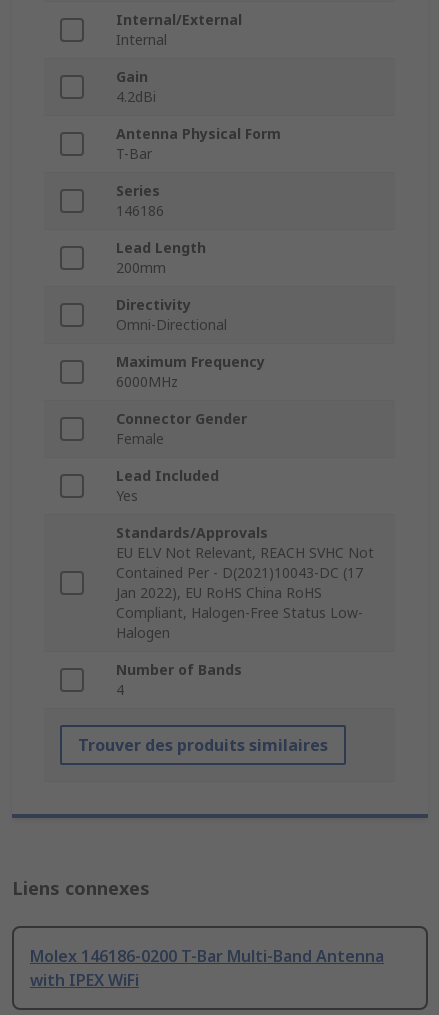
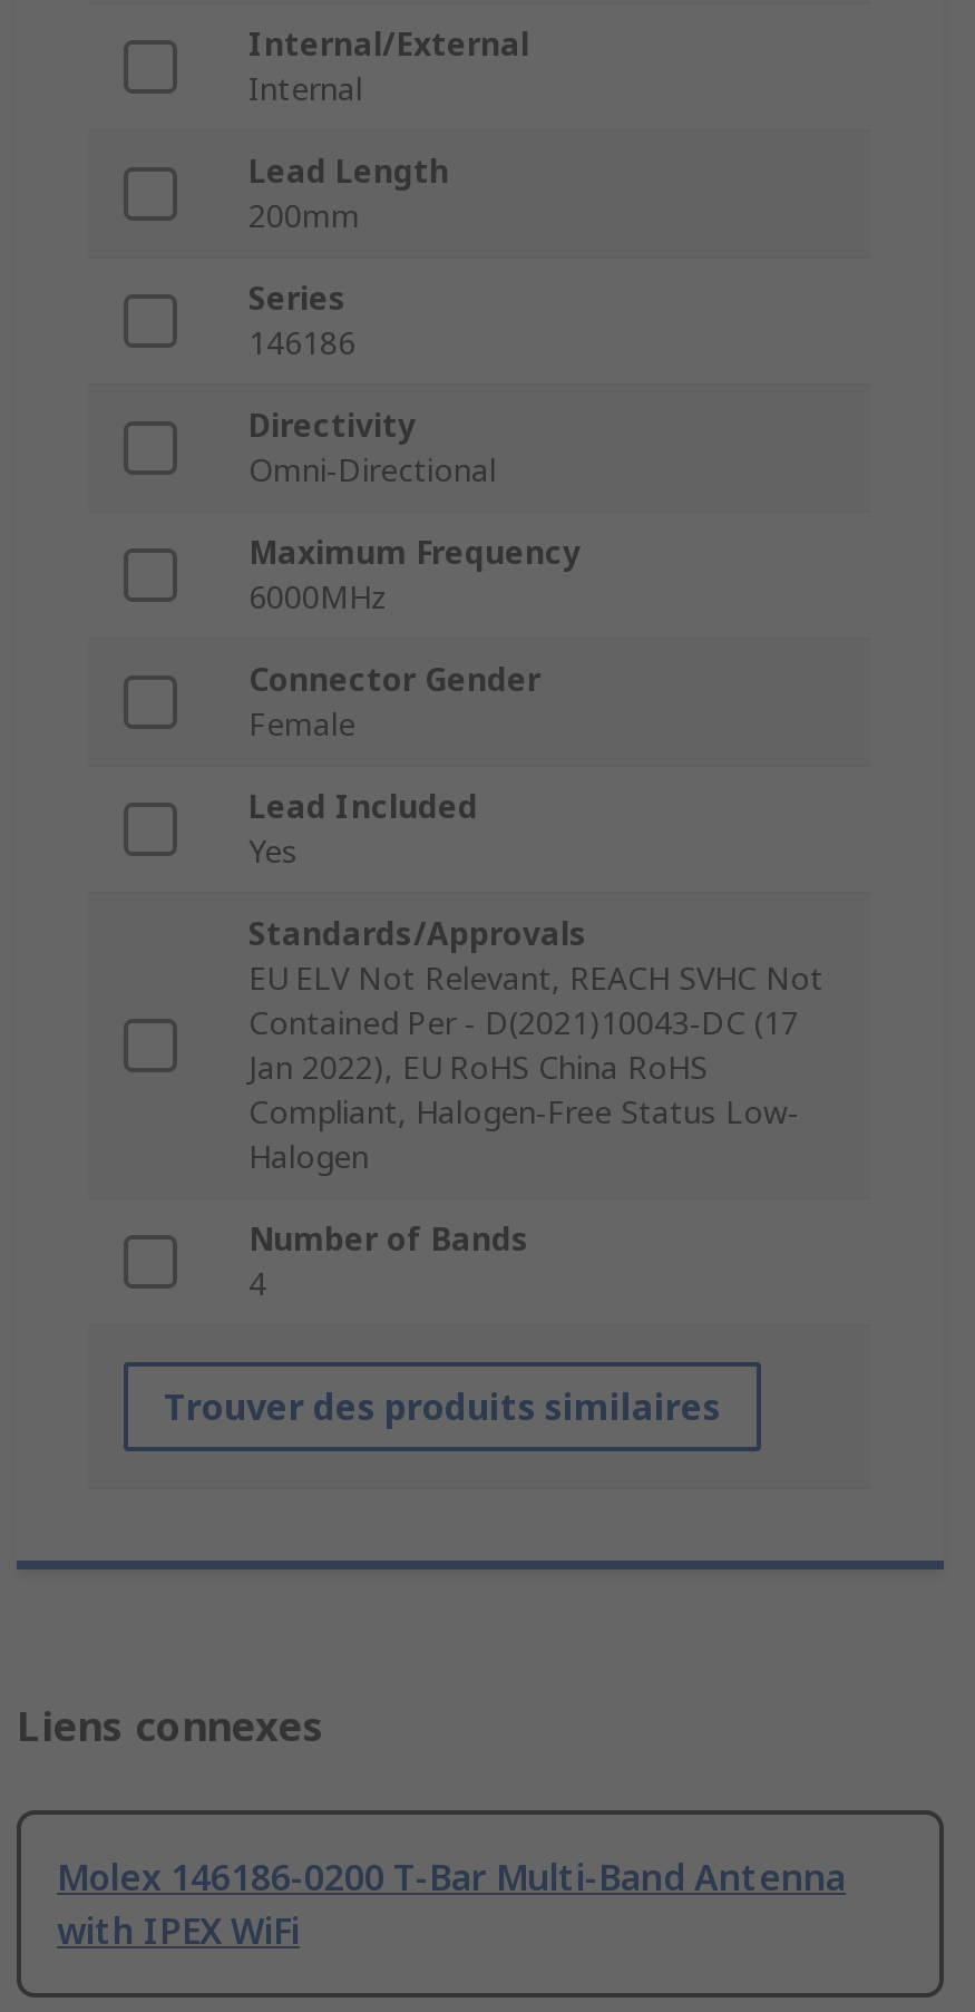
- Gain
- 4.2dBi
- Antenna Physical Form
- T-Bar

moved up: Lead Length | 200mm
